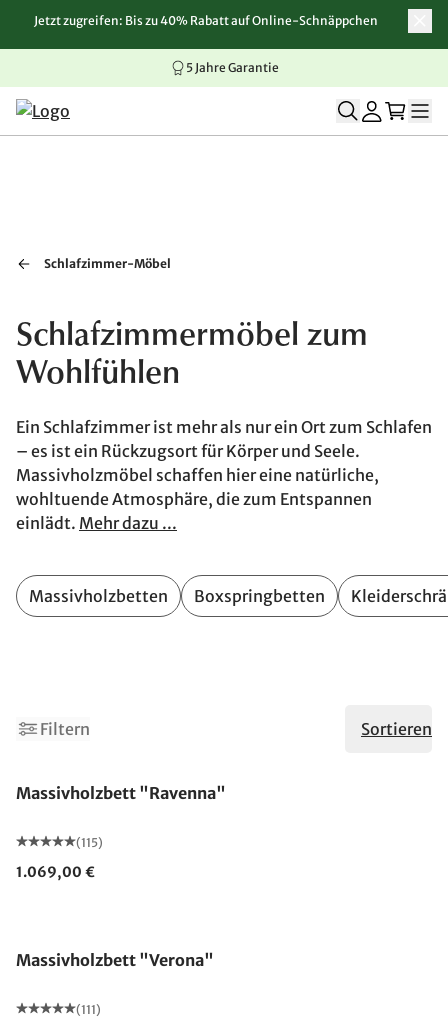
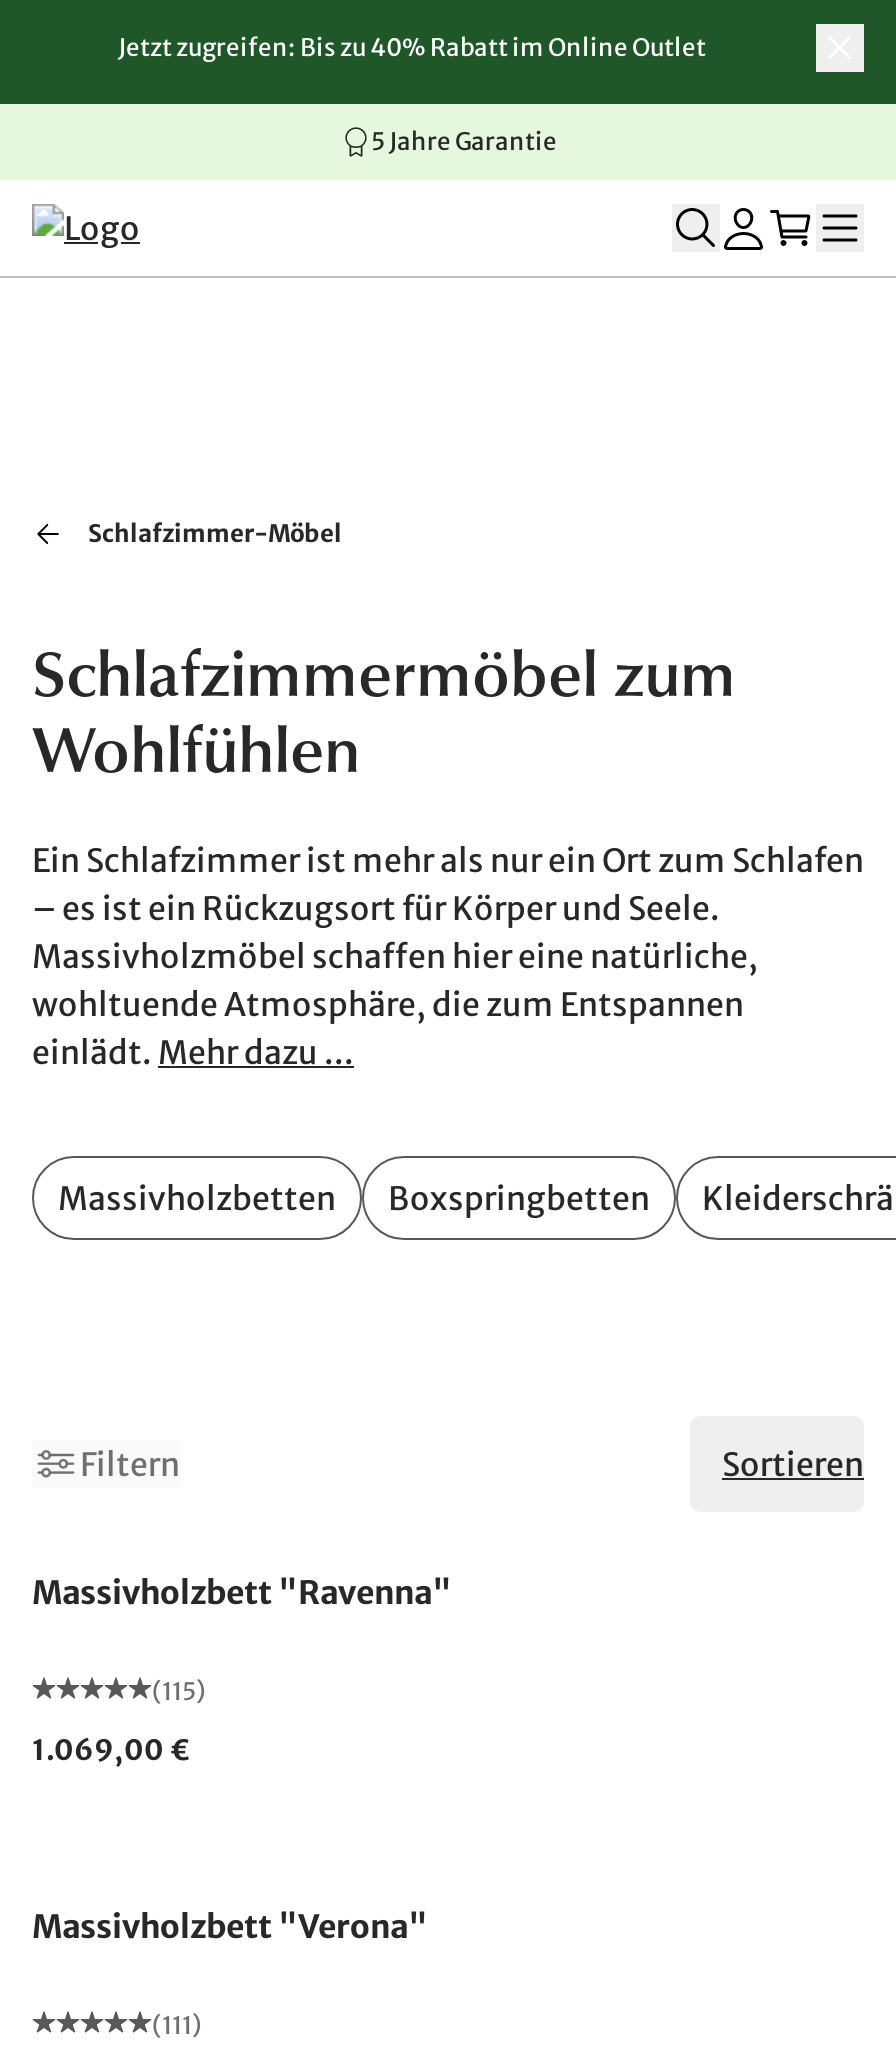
- Jetzt zugreifen: Bis zu 40% Rabatt auf Online-Schnäppchen
+ Jetzt zugreifen: Bis zu 40% Rabatt im Online Outlet
